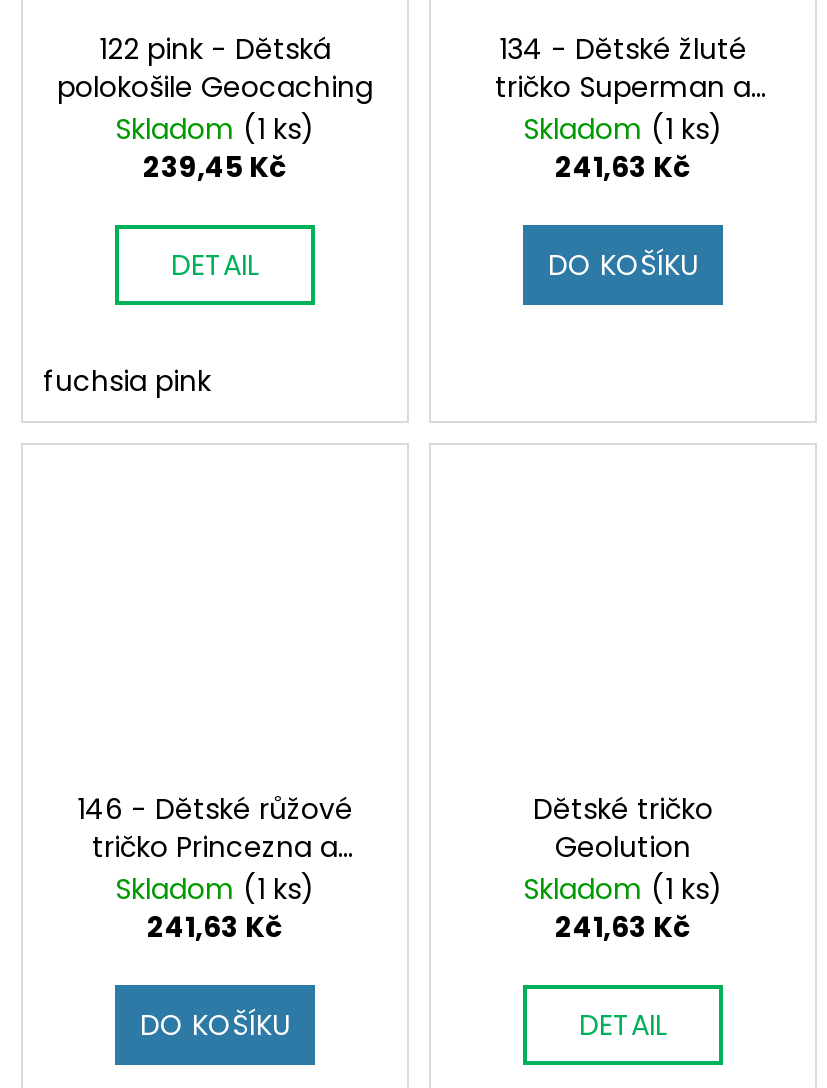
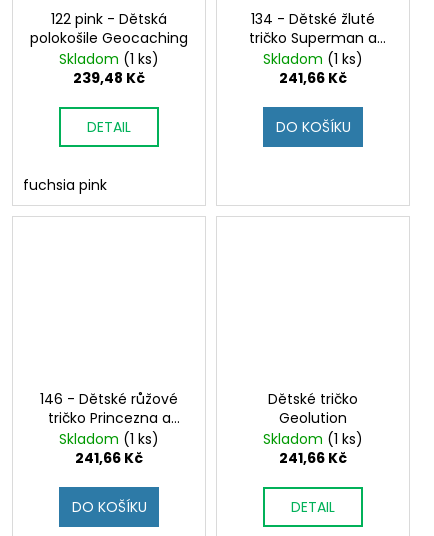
- 239,45 Kč
+ 239,48 Kč

- 241,63 Kč
+ 241,66 Kč

- 241,63 Kč
+ 241,66 Kč

- 241,63 Kč
+ 241,66 Kč
